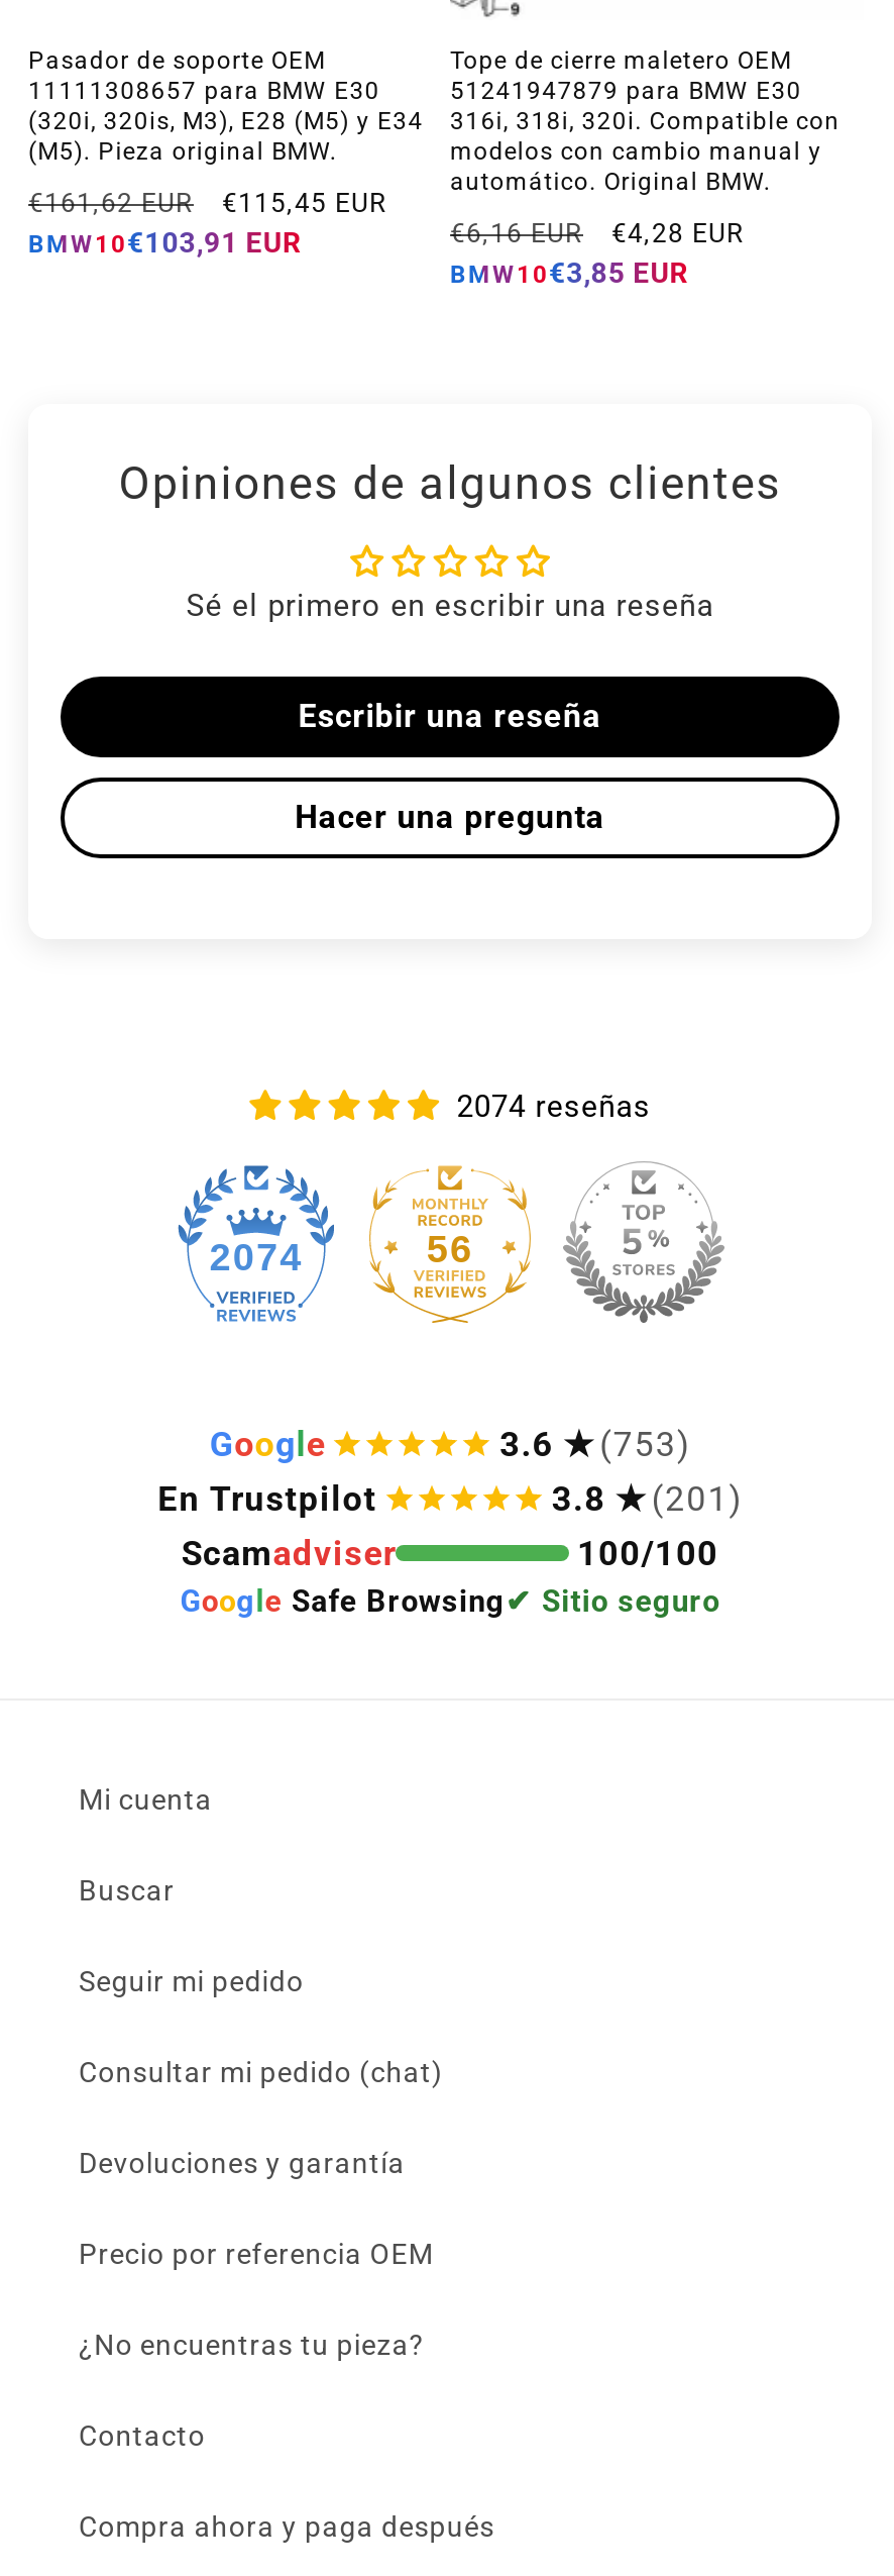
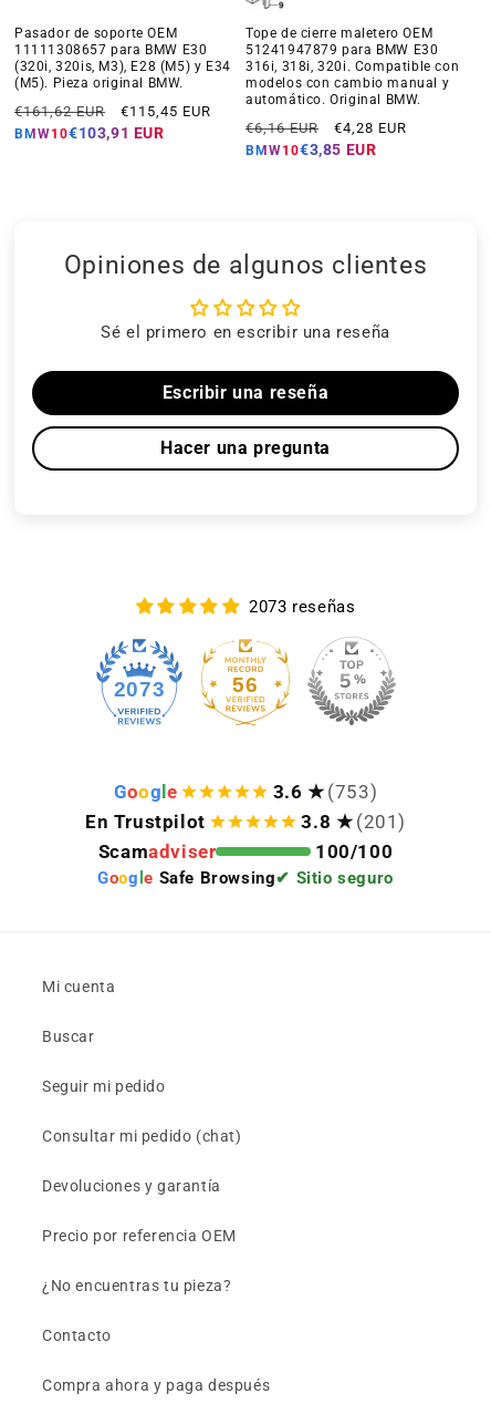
- 2074 reseñas
+ 2073 reseñas

- 2074
+ 2073
